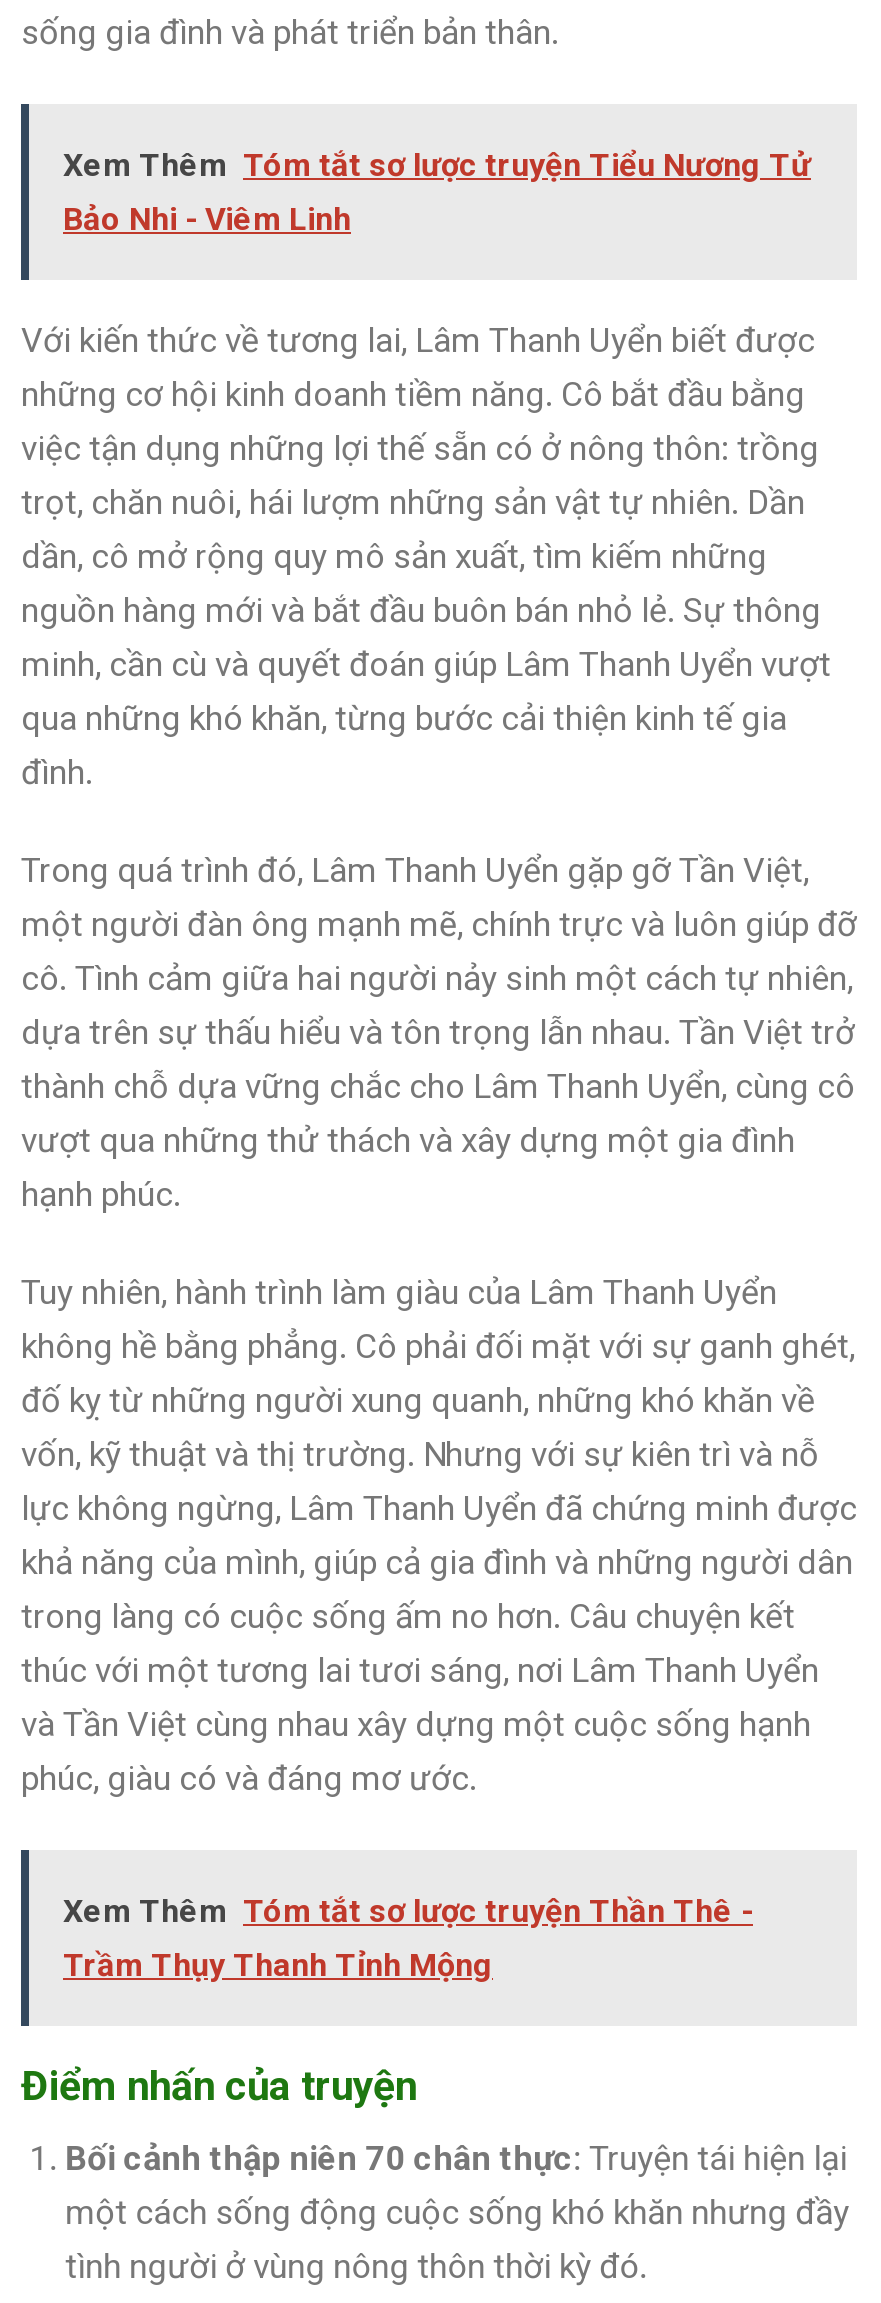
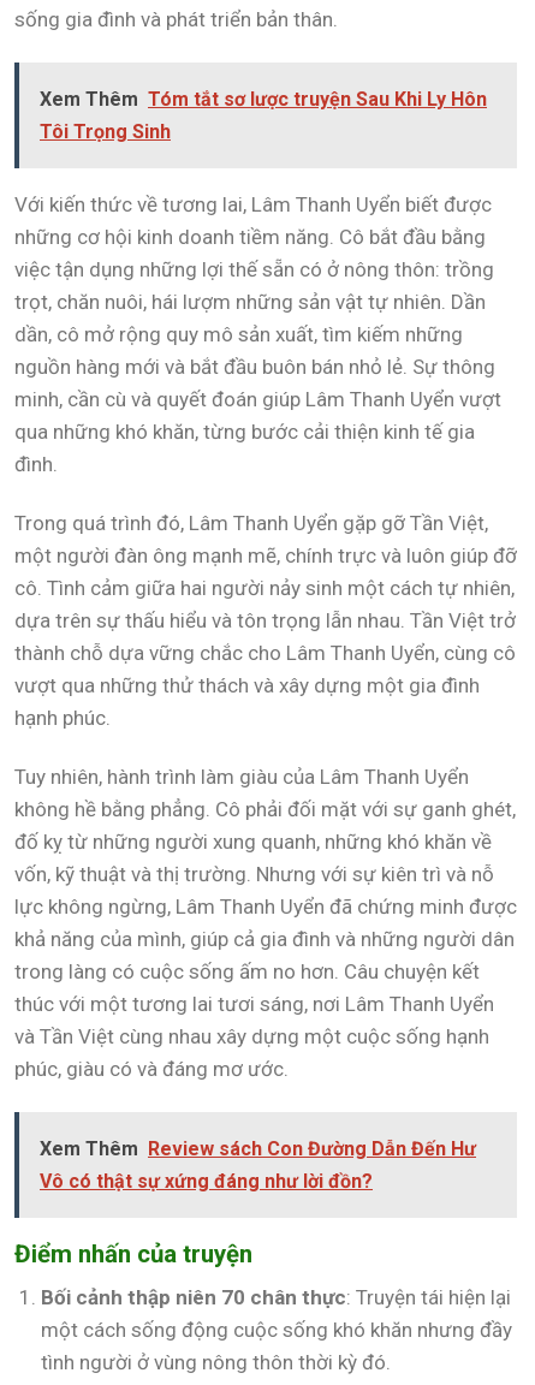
- Xem Thêm Tóm tắt sơ lược truyện Tiểu Nương Tử
- Bảo Nhi - Viêm Linh
+ Xem Thêm Tóm tắt sơ lược truyện Sau Khi Ly Hôn
+ Tôi Trọng Sinh

- Xem Thêm Tóm tắt sơ lược truyện Thần Thê -
- Trầm Thụy Thanh Tỉnh Mộng
+ Xem Thêm Review sách Con Đường Dẫn Đến Hư
+ Vô có thật sự xứng đáng như lời đồn?
